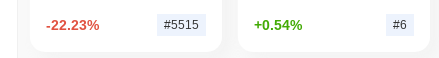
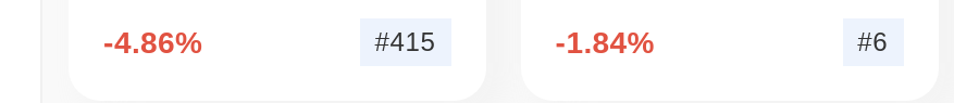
- -22.23%
- #5515
+ -4.86%
+ #415

- +0.54%
+ -1.84%
